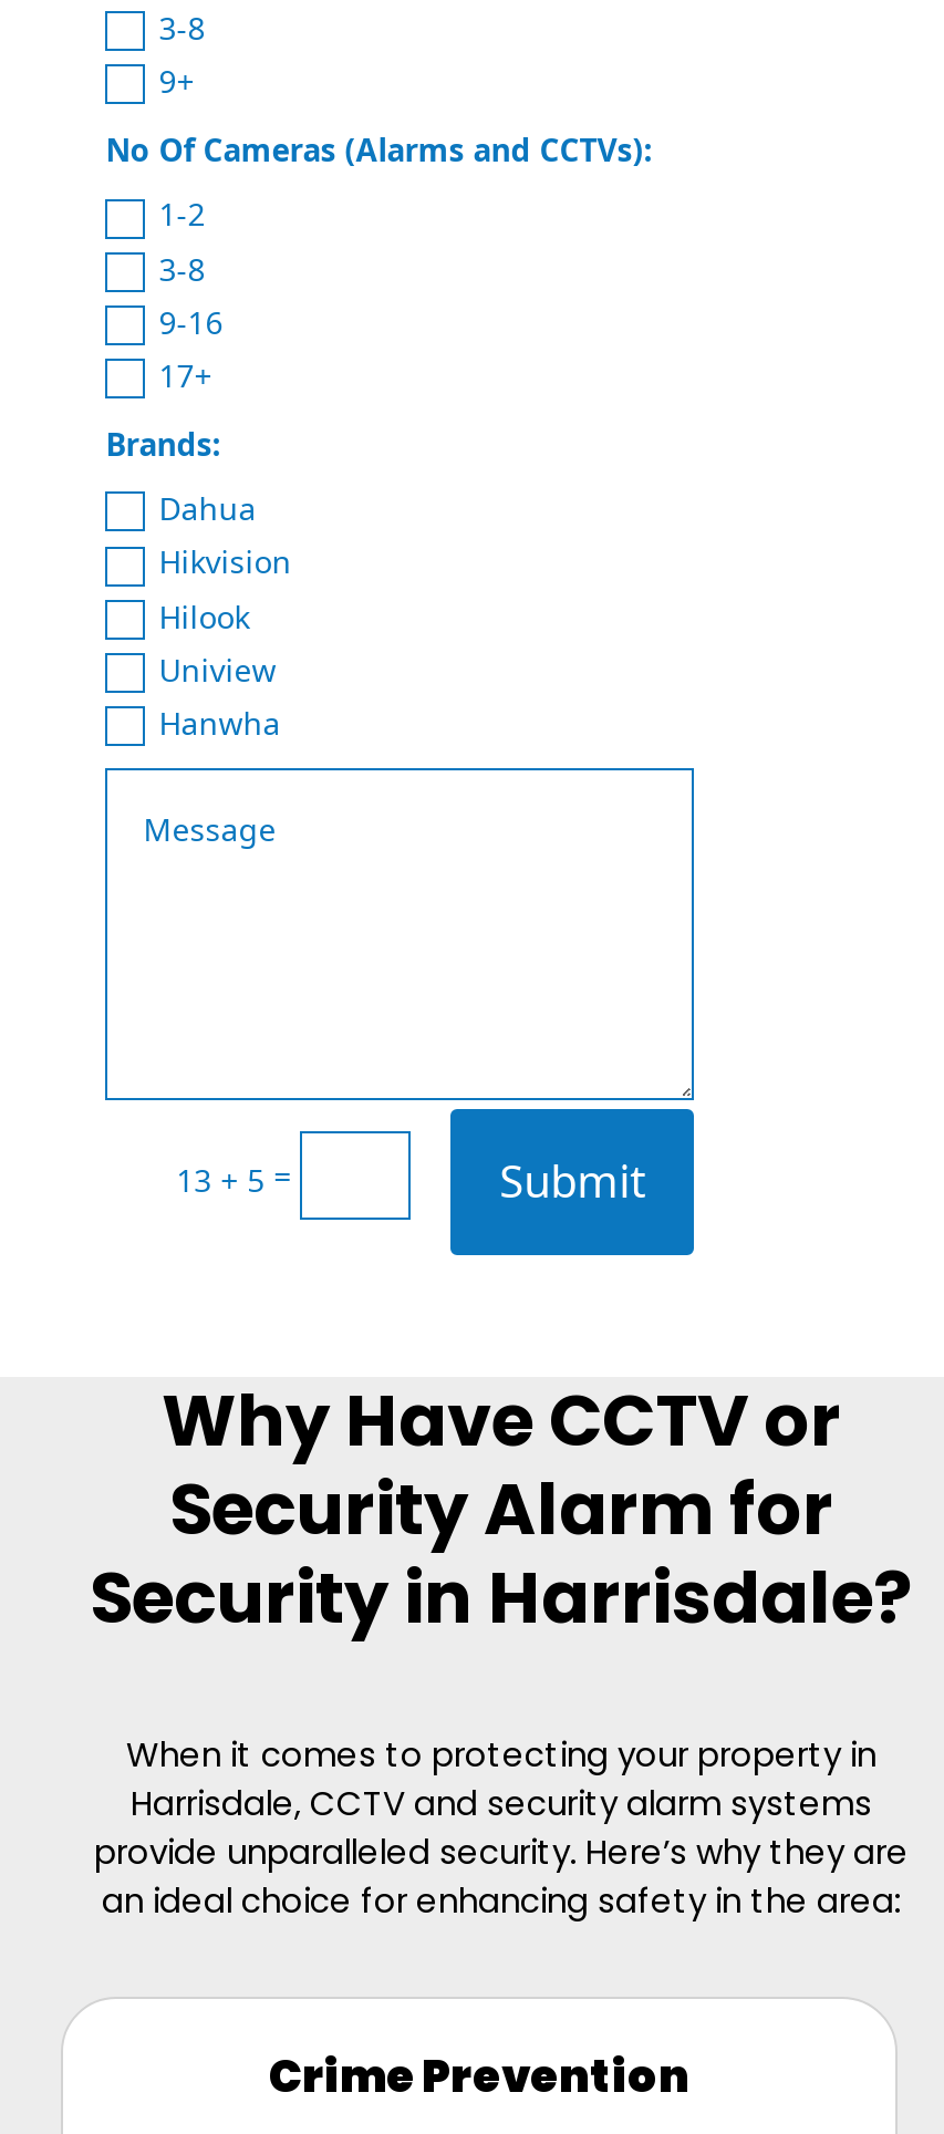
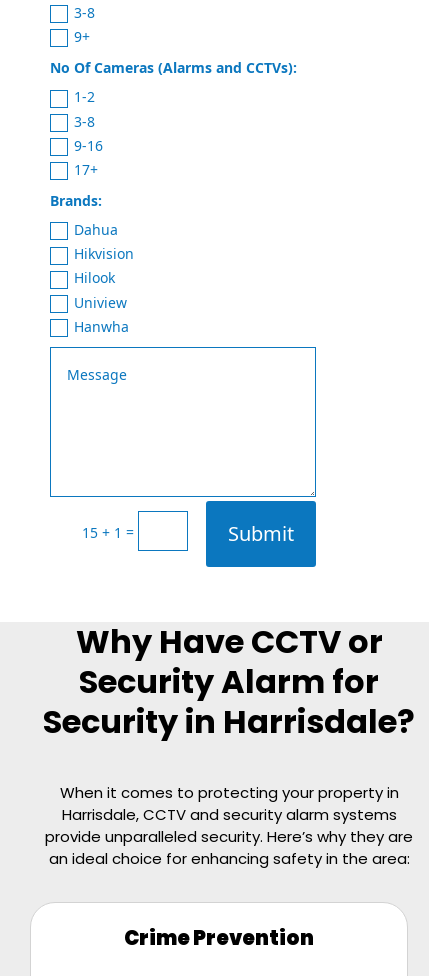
- 13 + 5 =
+ 15 + 1 =
